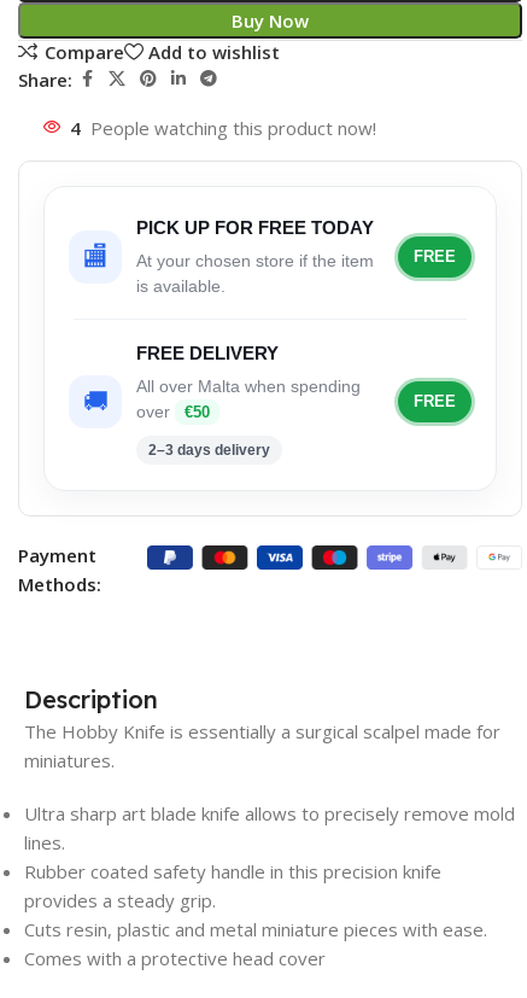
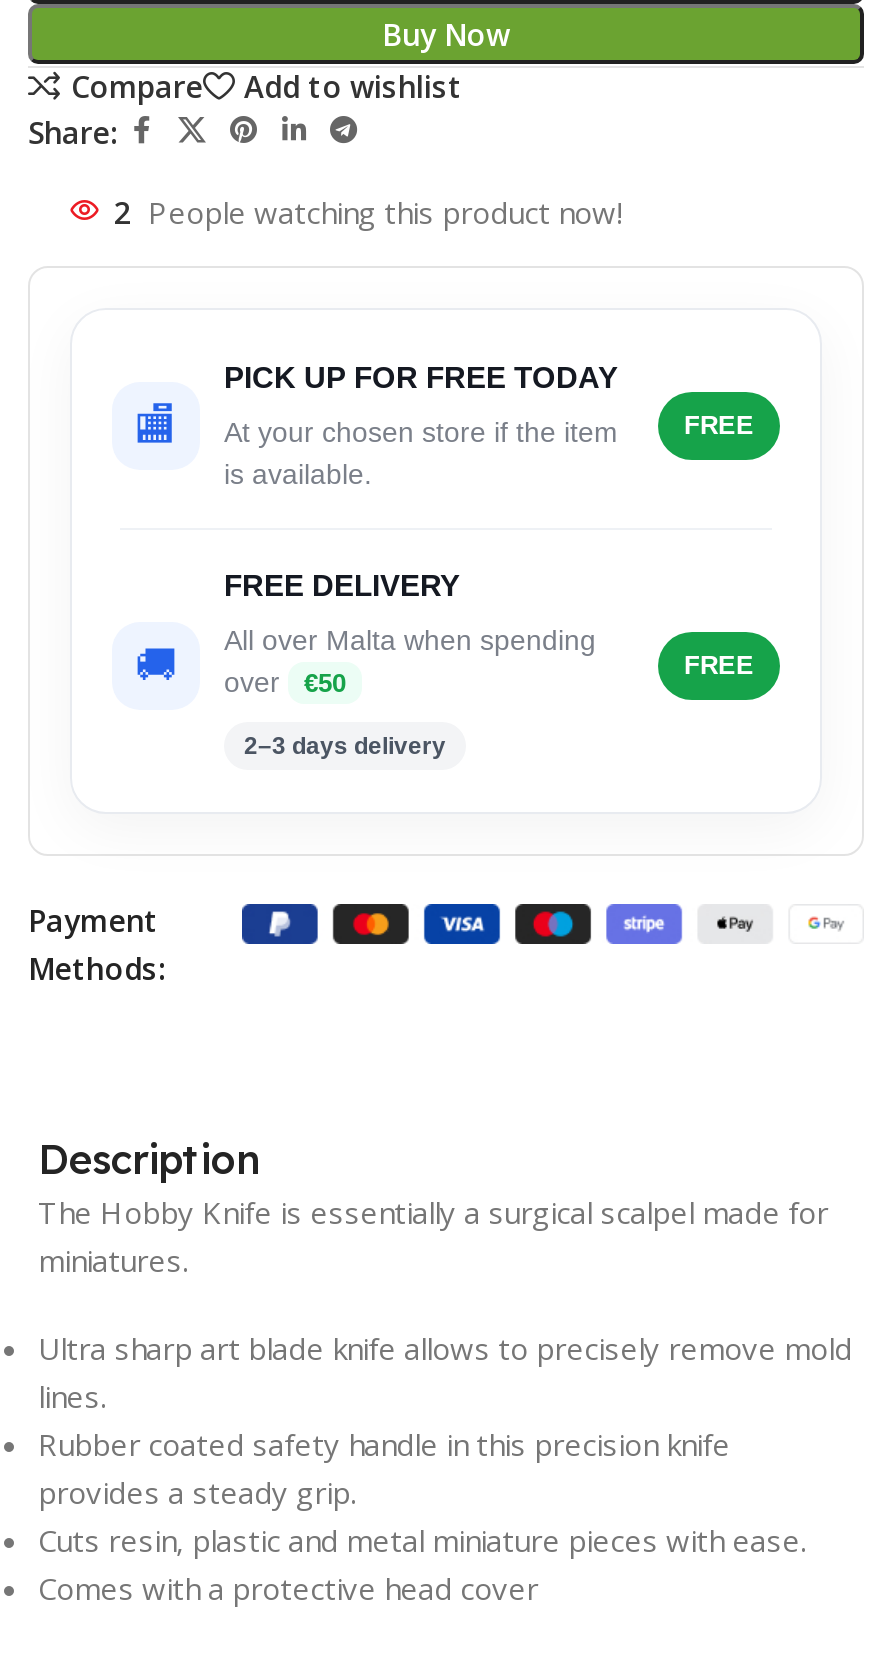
- 4 People watching this product now!
+ 2 People watching this product now!
